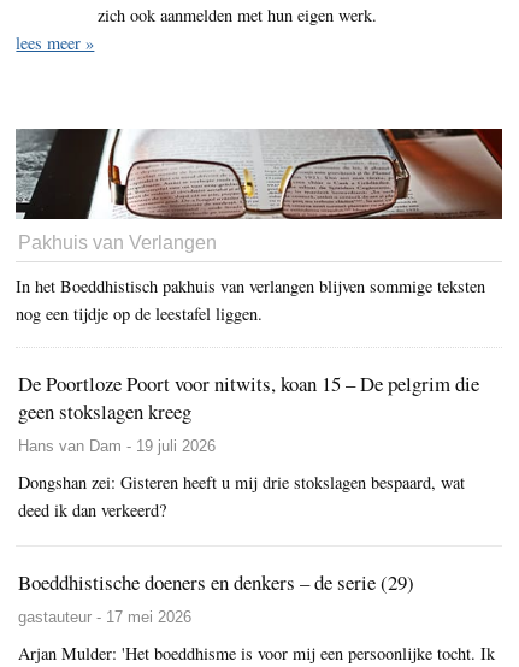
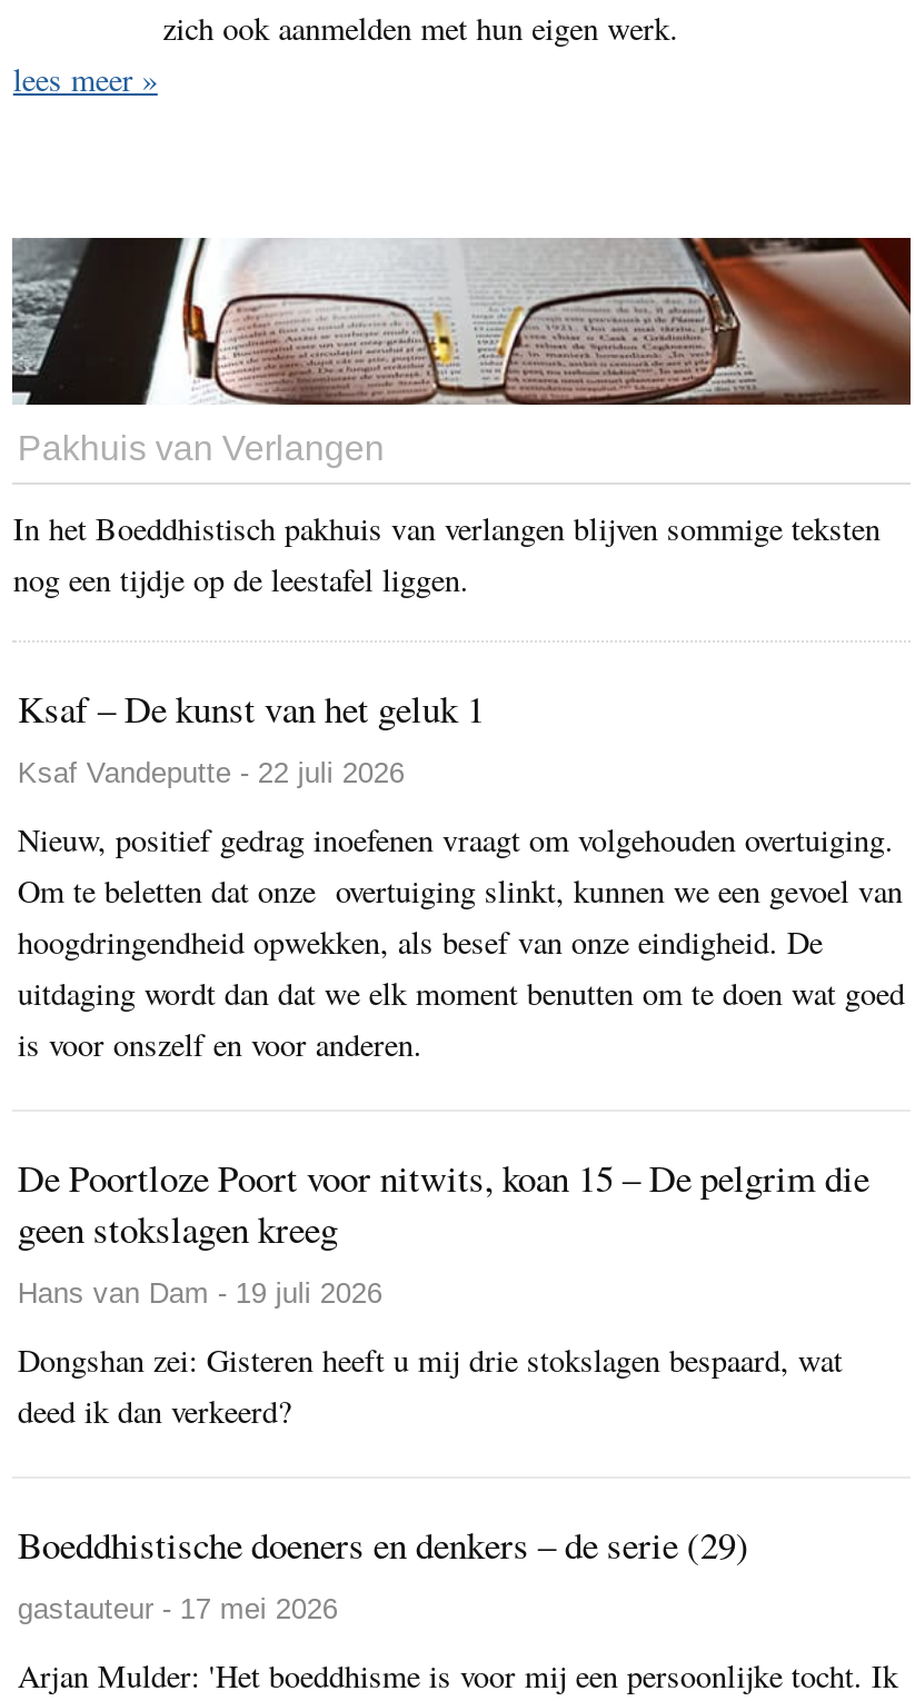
+ Ksaf – De kunst van het geluk 1
+ Ksaf Vandeputte - 22 juli 2026
+ Nieuw, positief gedrag inoefenen vraagt om volgehouden overtuiging.
+ Om te beletten dat onze overtuiging slinkt, kunnen we een gevoel van
+ hoogdringendheid opwekken, als besef van onze eindigheid. De
+ uitdaging wordt dan dat we elk moment benutten om te doen wat goed
+ is voor onszelf en voor anderen.
